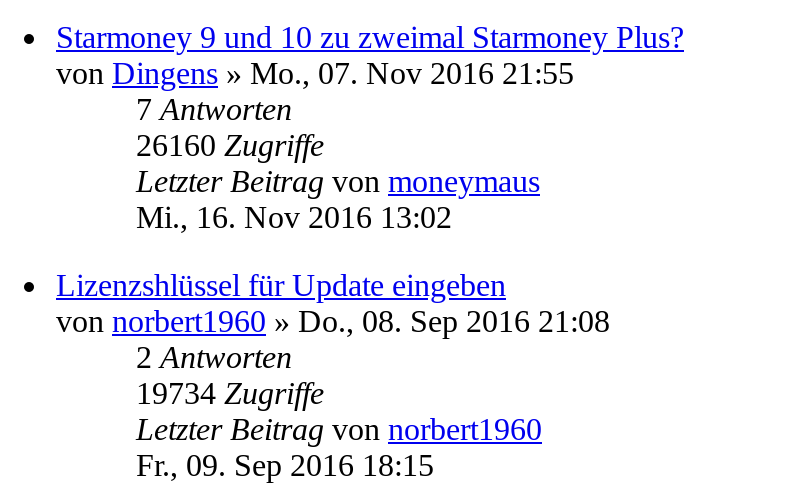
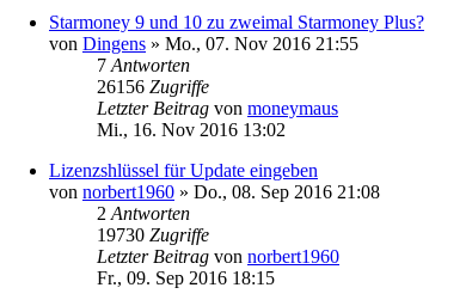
- 26160 Zugriffe
+ 26156 Zugriffe

- 19734 Zugriffe
+ 19730 Zugriffe
